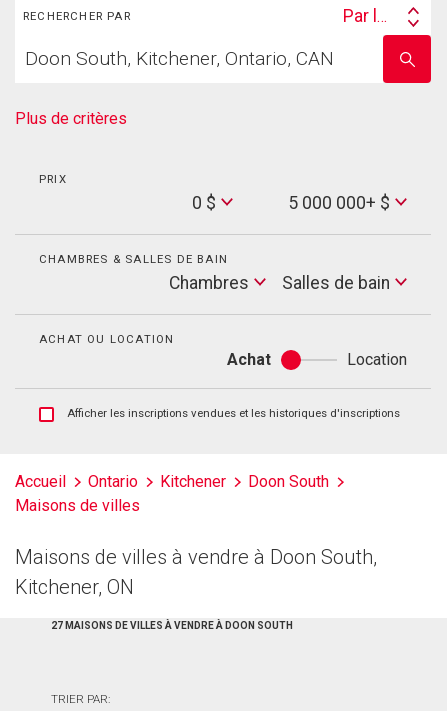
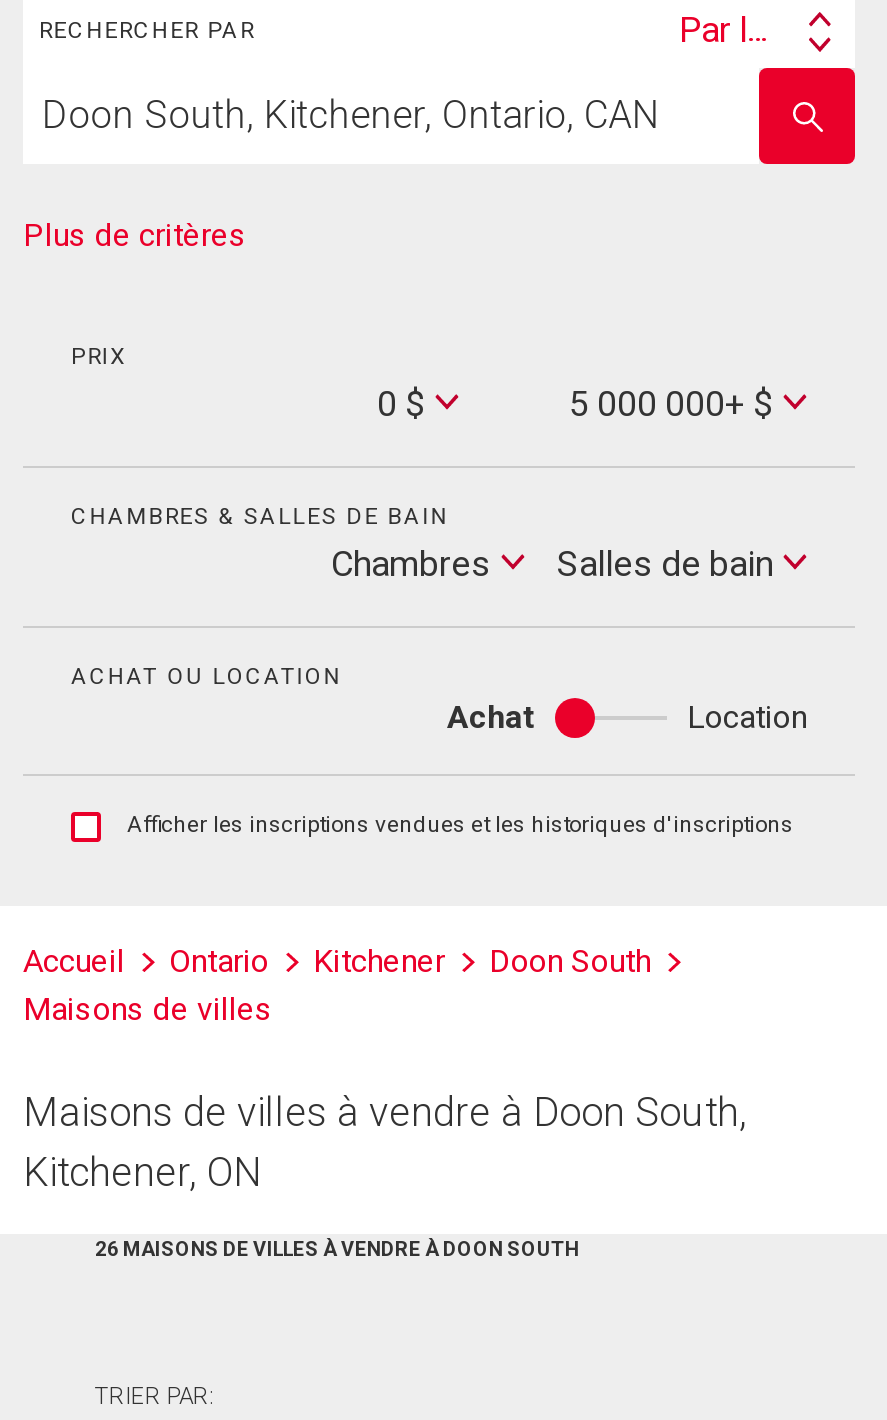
- 27 MAISONS DE VILLES À VENDRE À DOON SOUTH
+ 26 MAISONS DE VILLES À VENDRE À DOON SOUTH
